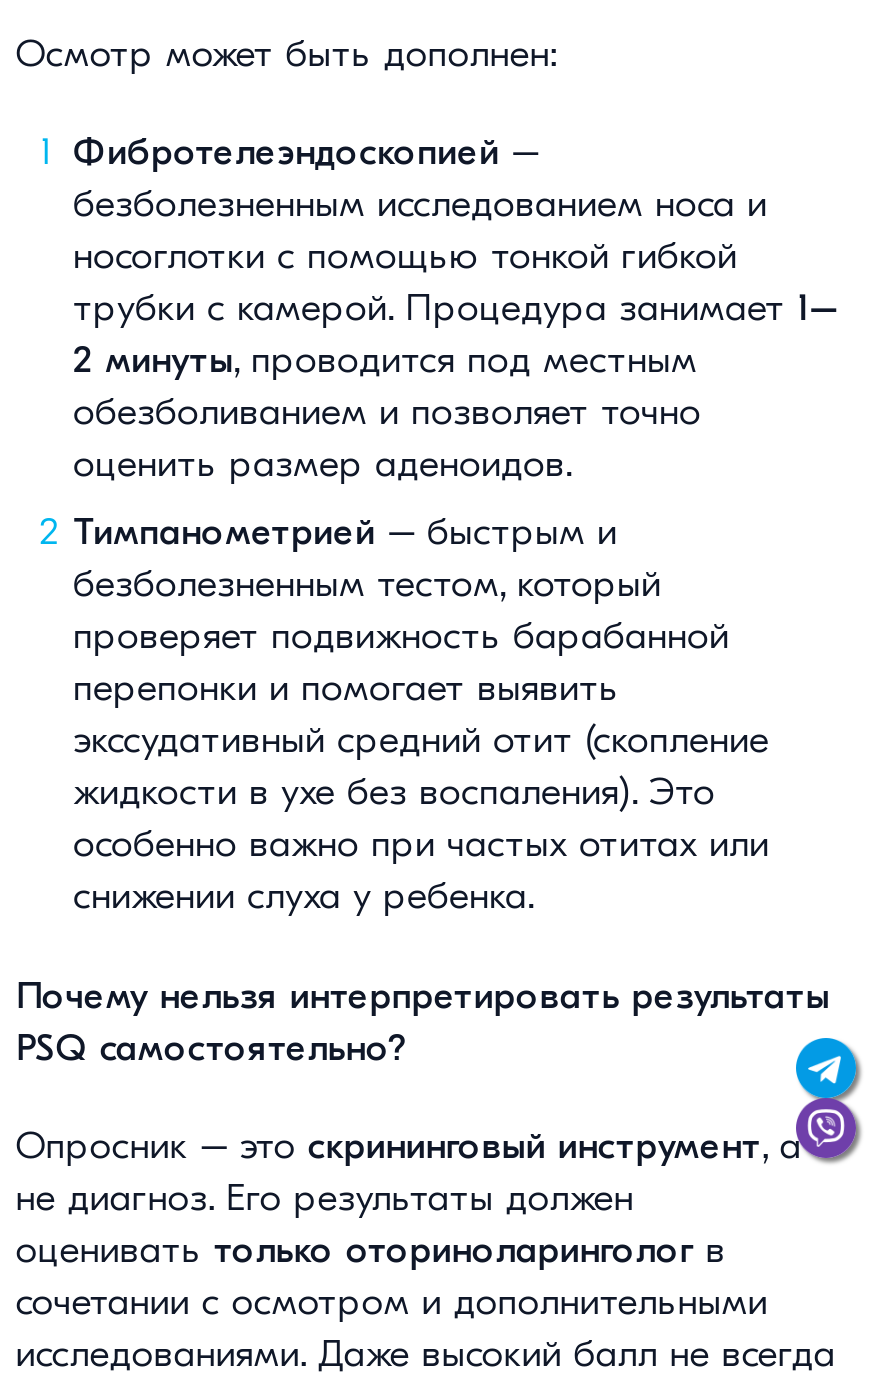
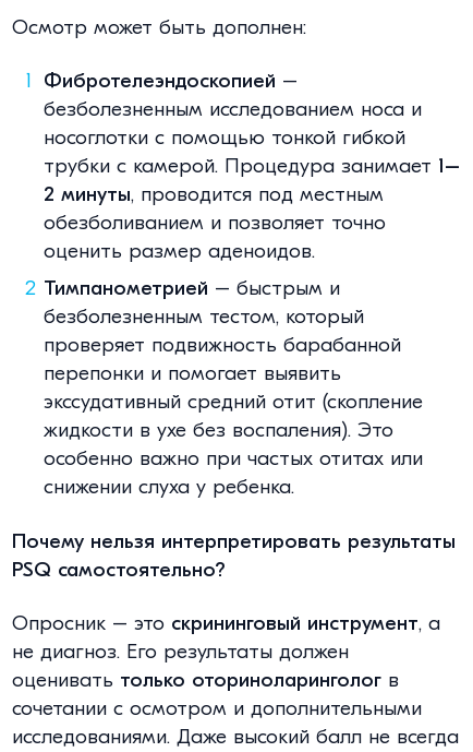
- [image]
